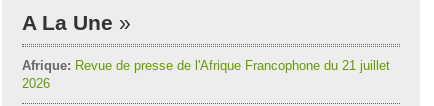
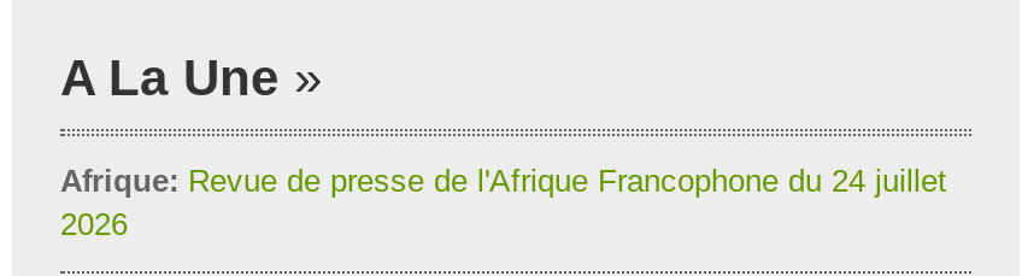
- Afrique: Revue de presse de l'Afrique Francophone du 21 juillet
+ Afrique: Revue de presse de l'Afrique Francophone du 24 juillet
